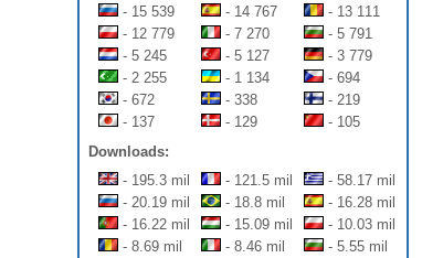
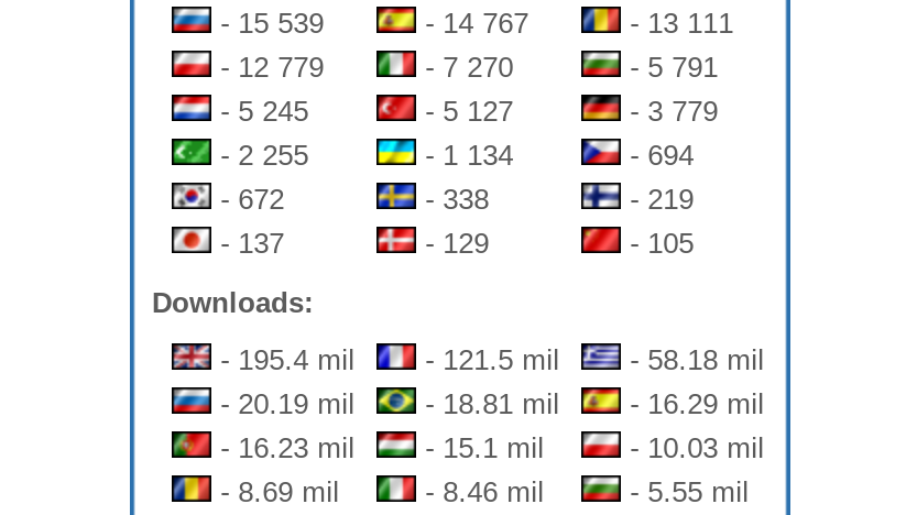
- - 195.3 mil
+ - 195.4 mil

- - 58.17 mil
+ - 58.18 mil

- - 18.8 mil
+ - 18.81 mil

- - 16.28 mil
+ - 16.29 mil

- - 16.22 mil
+ - 16.23 mil

- - 15.09 mil
+ - 15.1 mil
